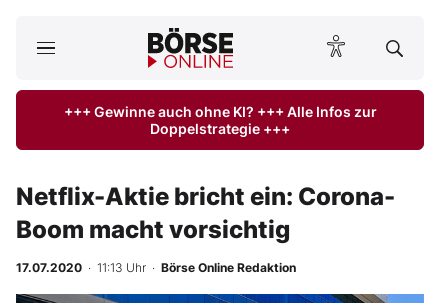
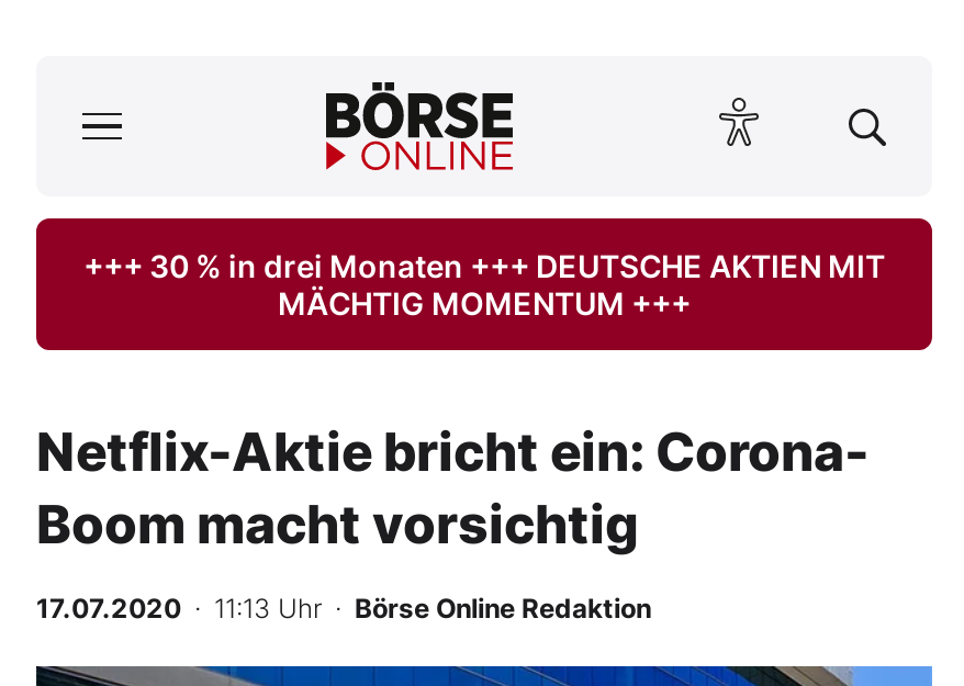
- +++ Gewinne auch ohne KI? +++ Alle Infos zur
- Doppelstrategie +++
+ +++ 30 % in drei Monaten +++ DEUTSCHE AKTIEN MIT
+ MÄCHTIG MOMENTUM +++
